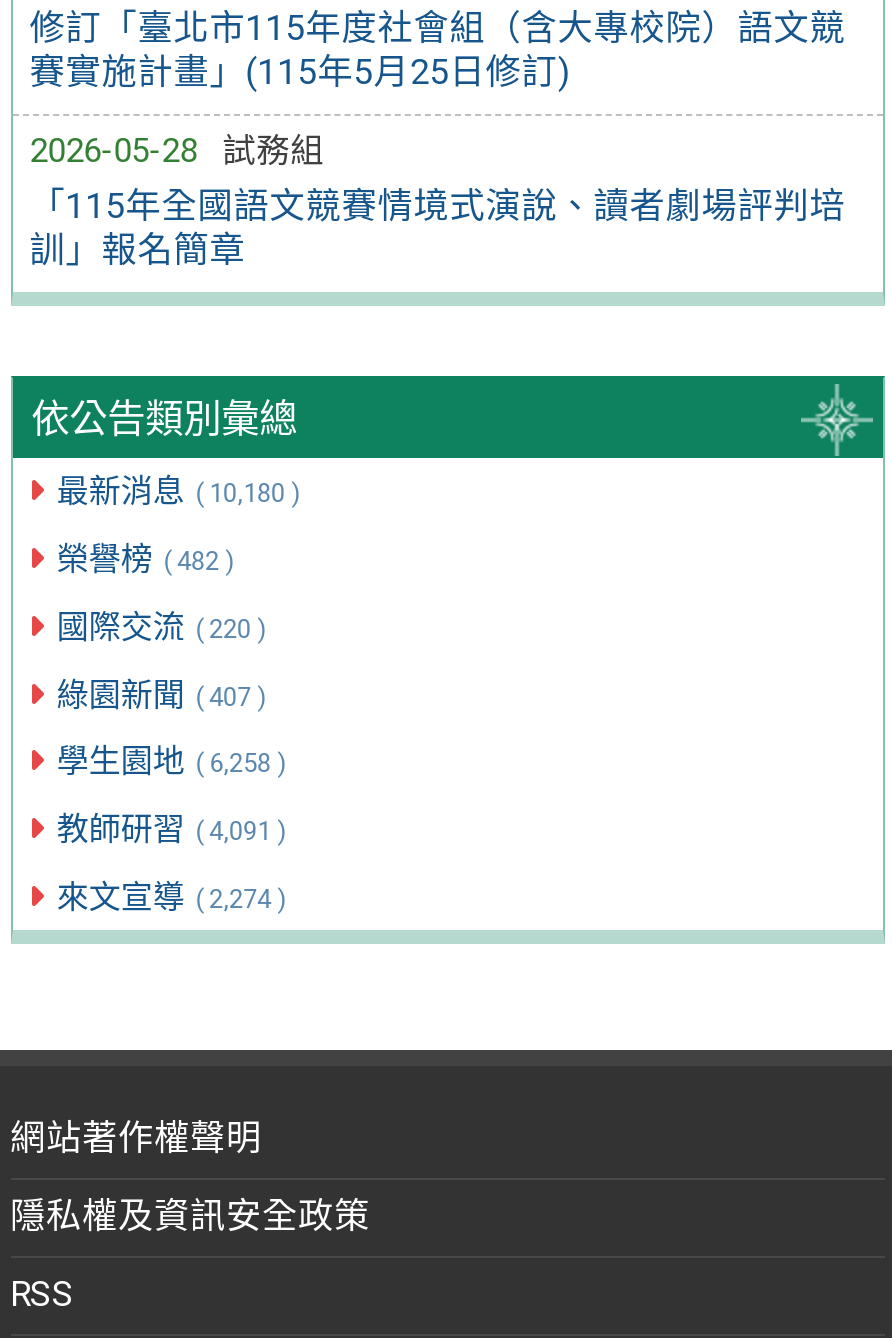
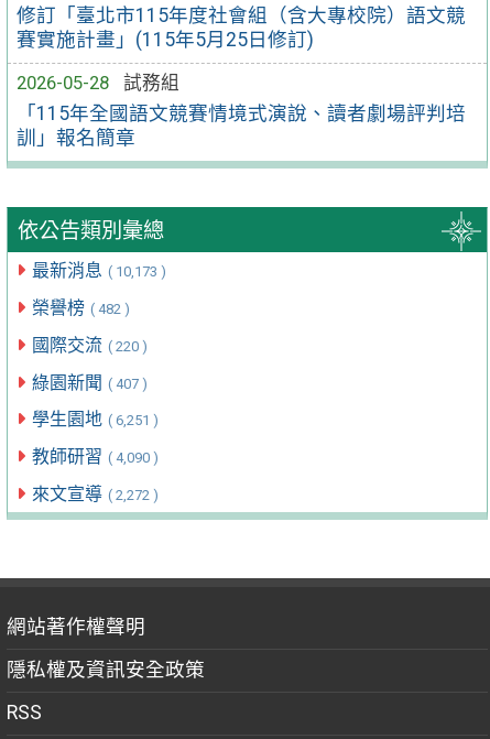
- 最新消息 ( 10,180 )
+ 最新消息 ( 10,173 )

- 學生園地 ( 6,258 )
+ 學生園地 ( 6,251 )

- 教師研習 ( 4,091 )
+ 教師研習 ( 4,090 )

- 來文宣導 ( 2,274 )
+ 來文宣導 ( 2,272 )
